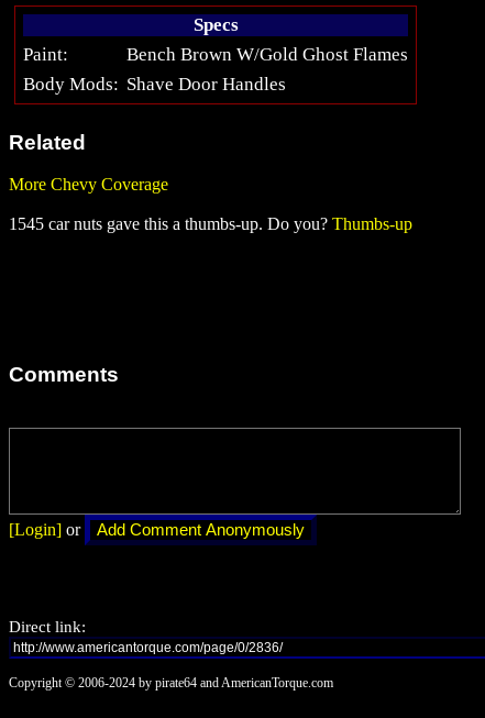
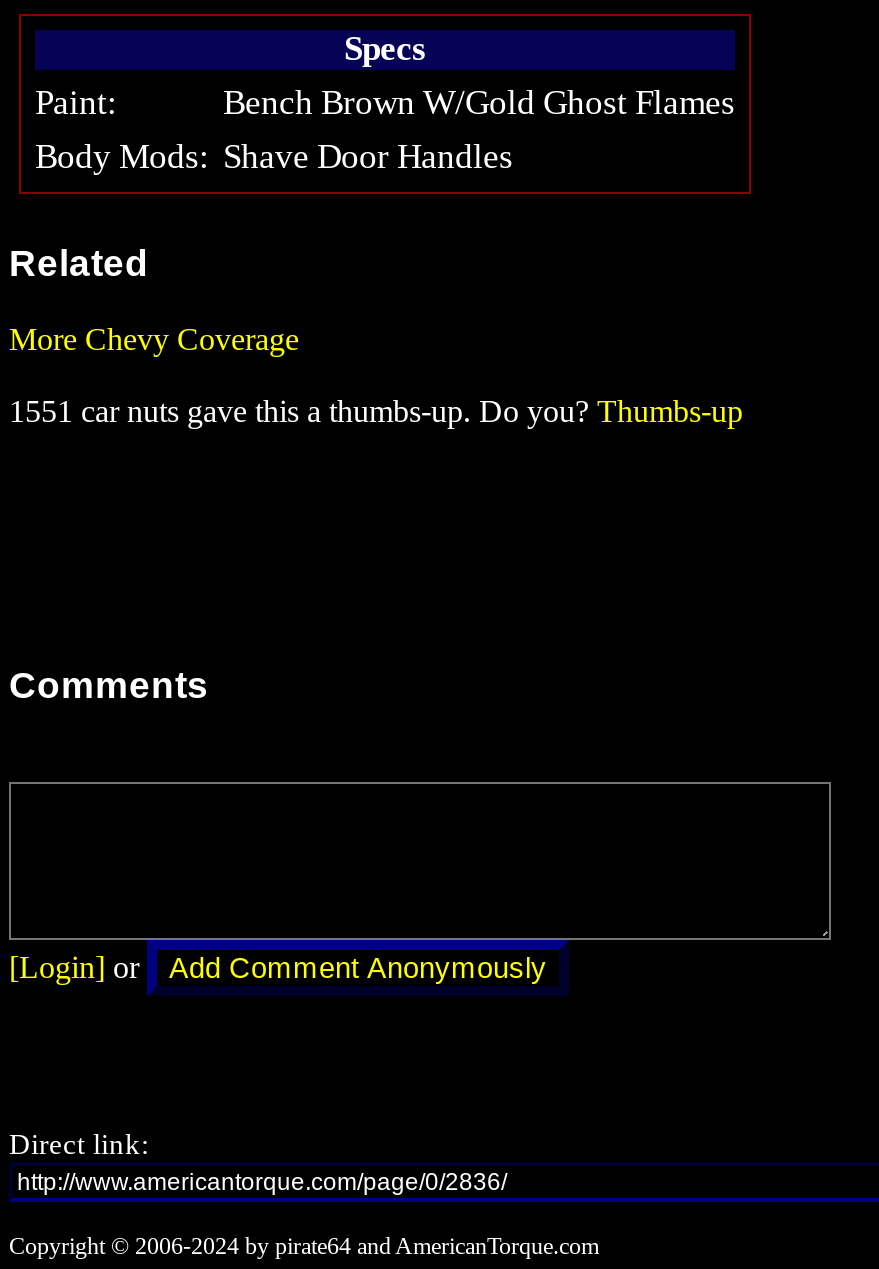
- 1545 car nuts gave this a thumbs-up. Do you? Thumbs-up
+ 1551 car nuts gave this a thumbs-up. Do you? Thumbs-up
